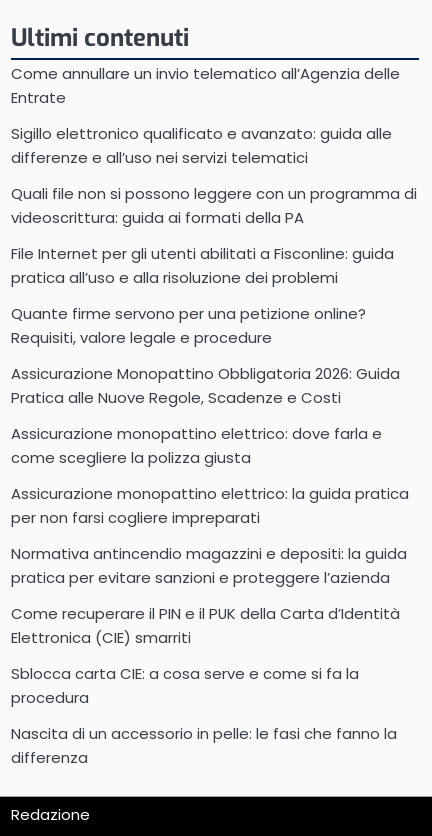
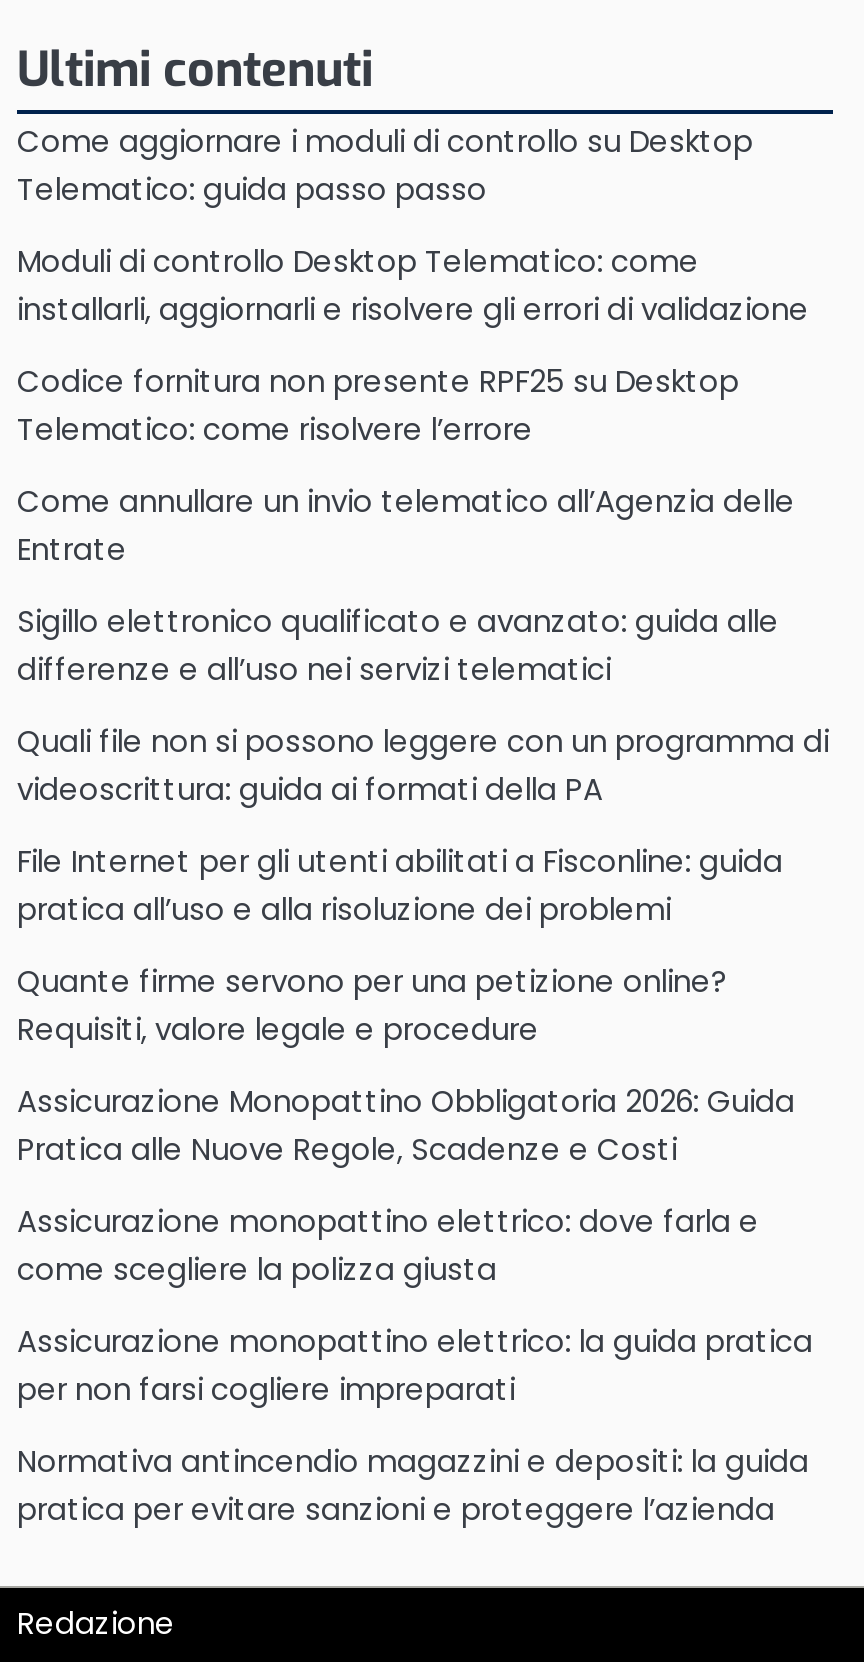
+ Come aggiornare i moduli di controllo su Desktop
+ Telematico: guida passo passo
+ Moduli di controllo Desktop Telematico: come
+ installarli, aggiornarli e risolvere gli errori di validazione
+ Codice fornitura non presente RPF25 su Desktop
+ Telematico: come risolvere l’errore

moved down: Come annullare un invio telematico all’Agenzia delle | Entrate | Sigillo elettronico qualificato e avanzato: guida alle | ... | Normativa antincendio magazzini e depositi: la guida | pratica per evitare sanzioni e proteggere l’azienda

- Come recuperare il PIN e il PUK della Carta d’Identità
- Elettronica (CIE) smarriti
- Sblocca carta CIE: a cosa serve e come si fa la
- procedura
- Nascita di un accessorio in pelle: le fasi che fanno la
- differenza
